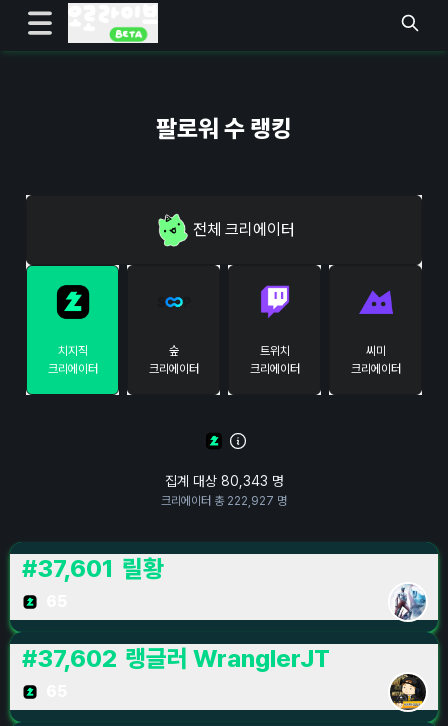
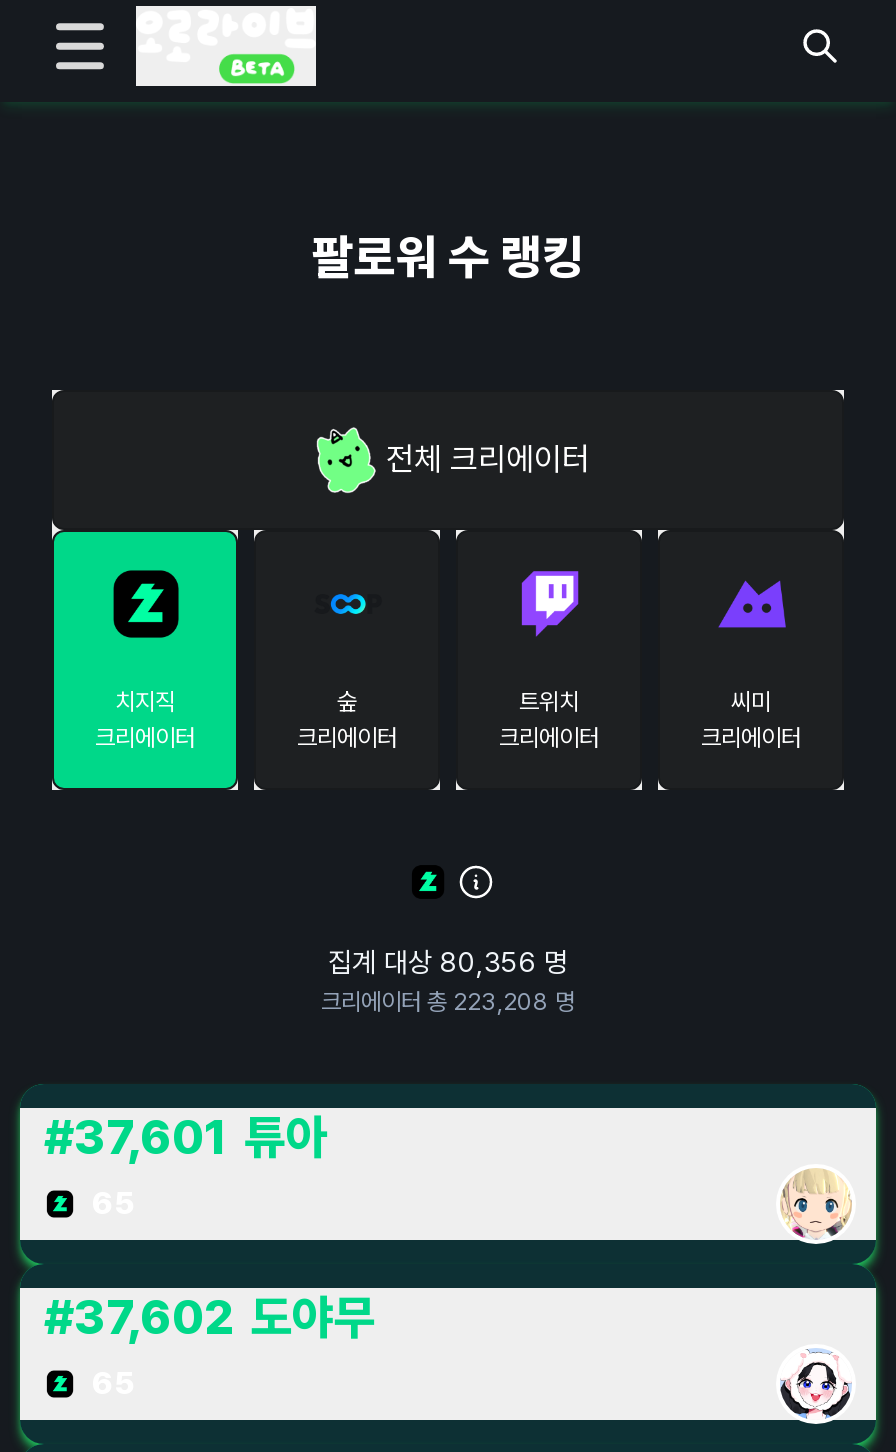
- 집계 대상 80,343 명
- 크리에이터 총 222,927 명
+ 집계 대상 80,356 명
+ 크리에이터 총 223,208 명

- #37,601 릴황
+ #37,601 튜아

- [image]
+ [image]

- #37,602 랭글러 WranglerJT
+ #37,602 도야무

- [image]
+ [image]
